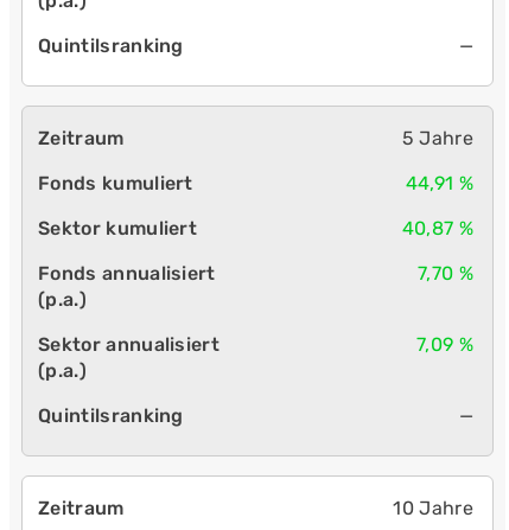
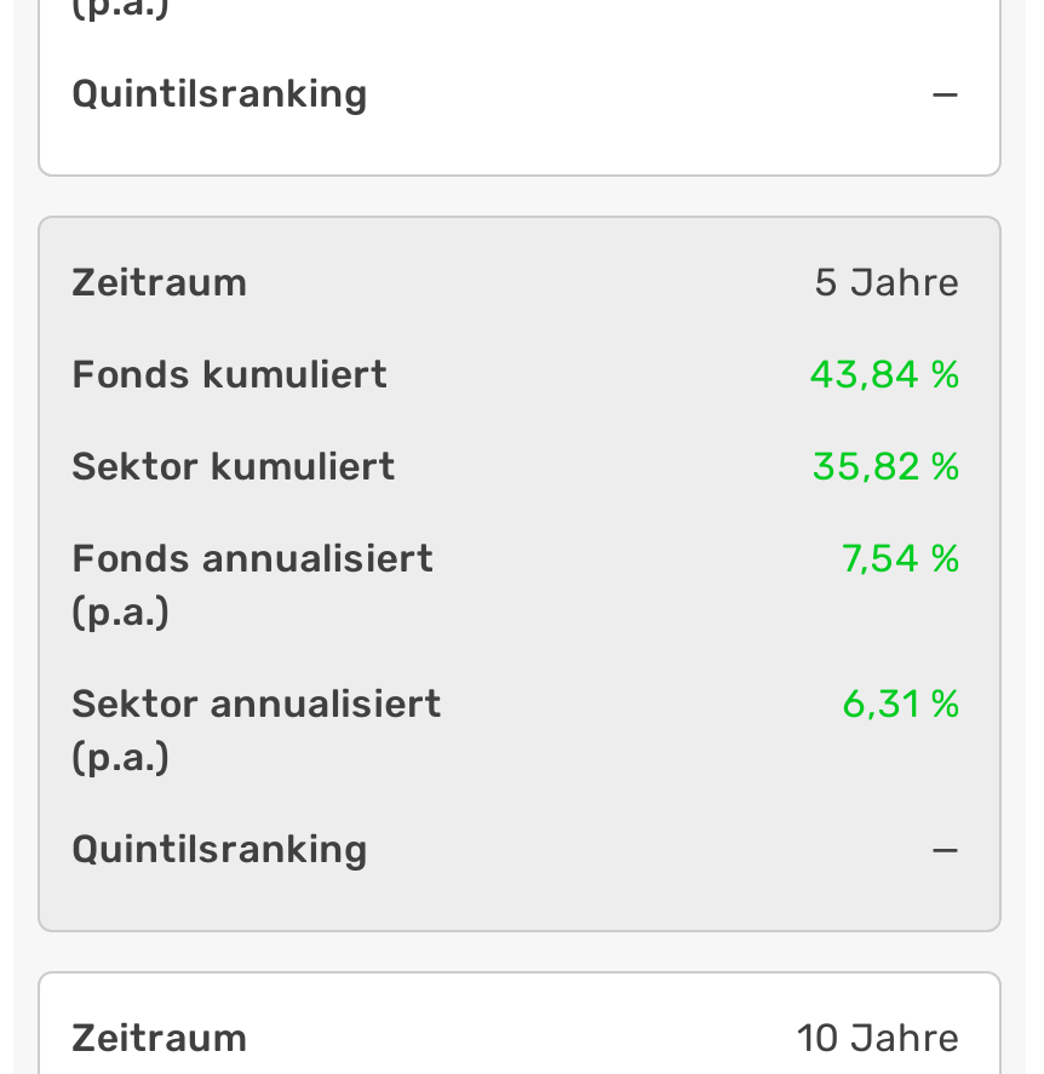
- 44,91 %
+ 43,84 %

- 40,87 %
+ 35,82 %

- 7,70 %
+ 7,54 %

- 7,09 %
+ 6,31 %
